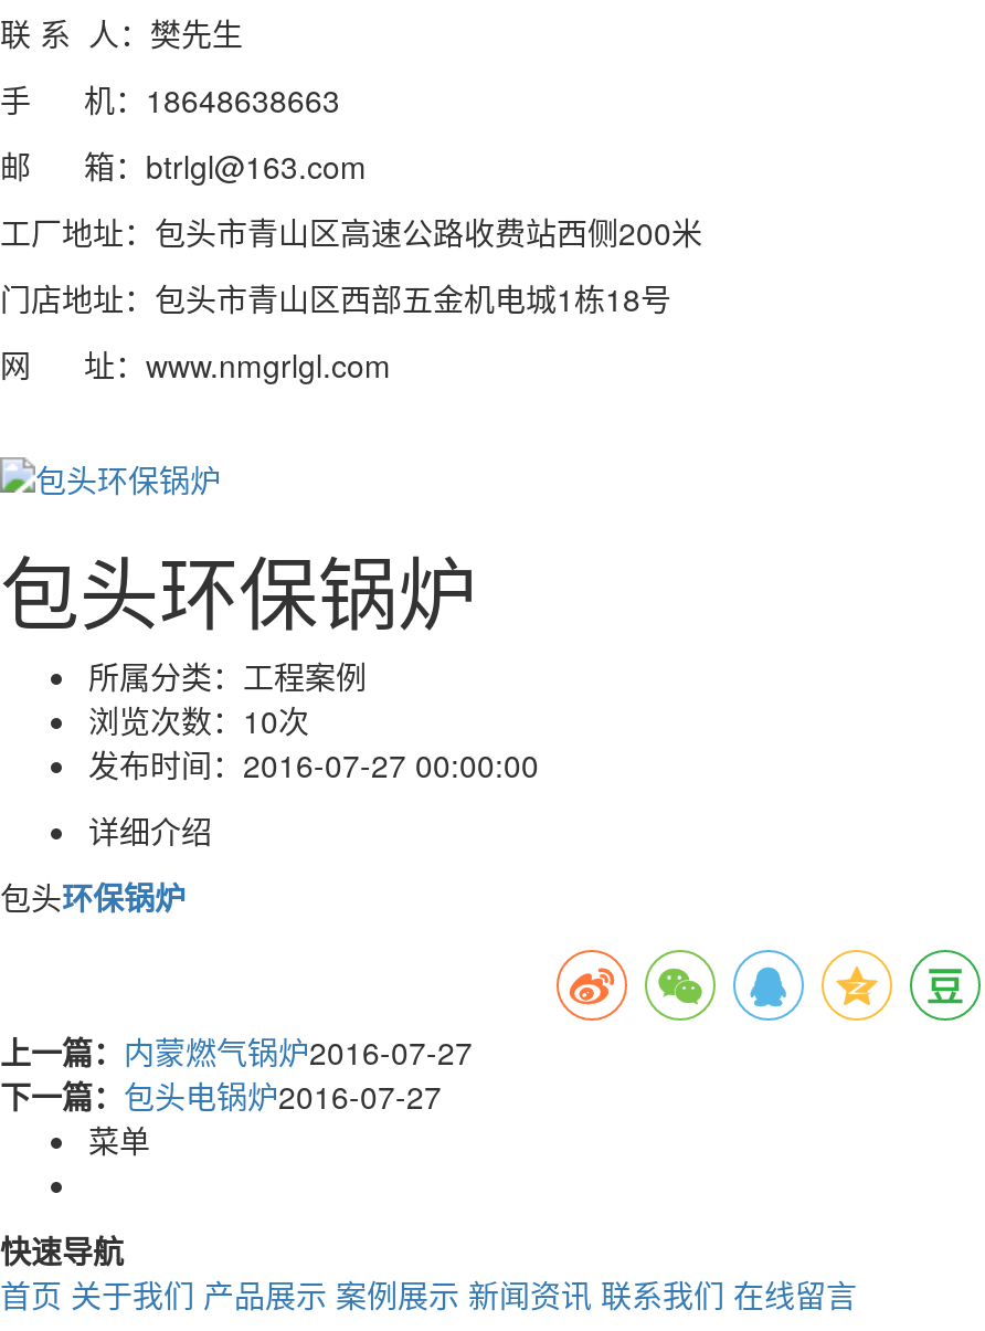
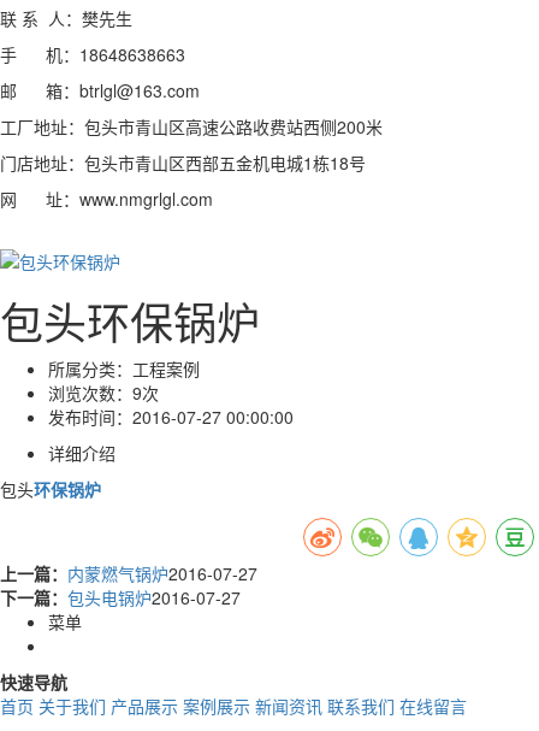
- 浏览次数：10次
+ 浏览次数：9次
